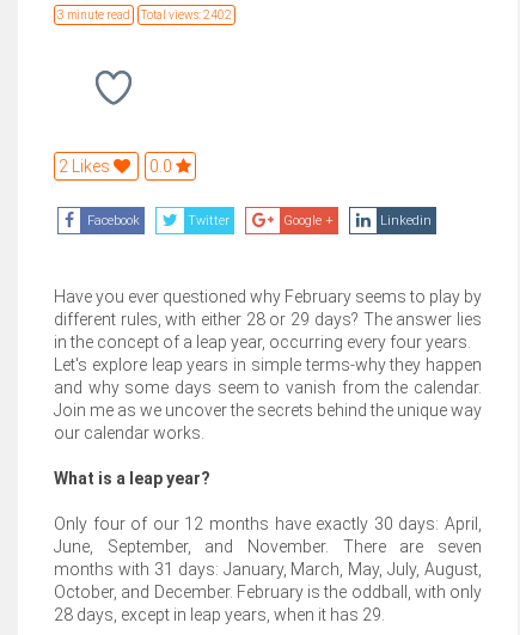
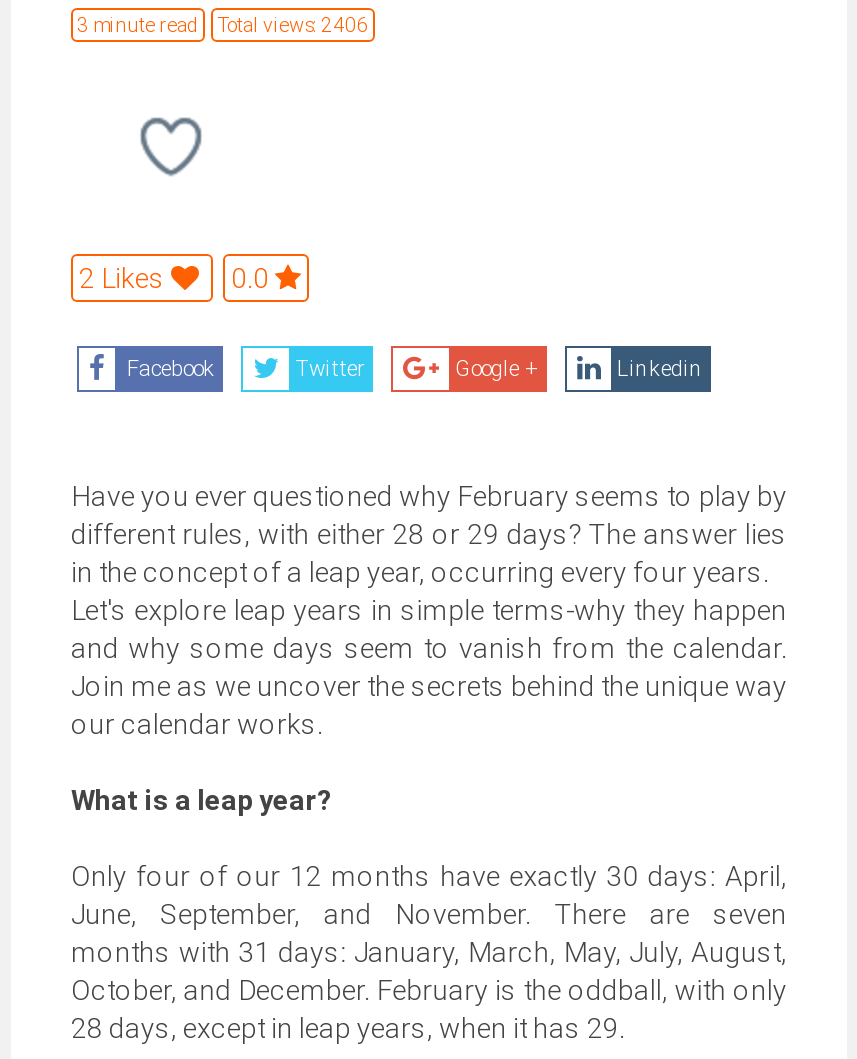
- 3 minute read Total views: 2402
+ 3 minute read Total views: 2406
